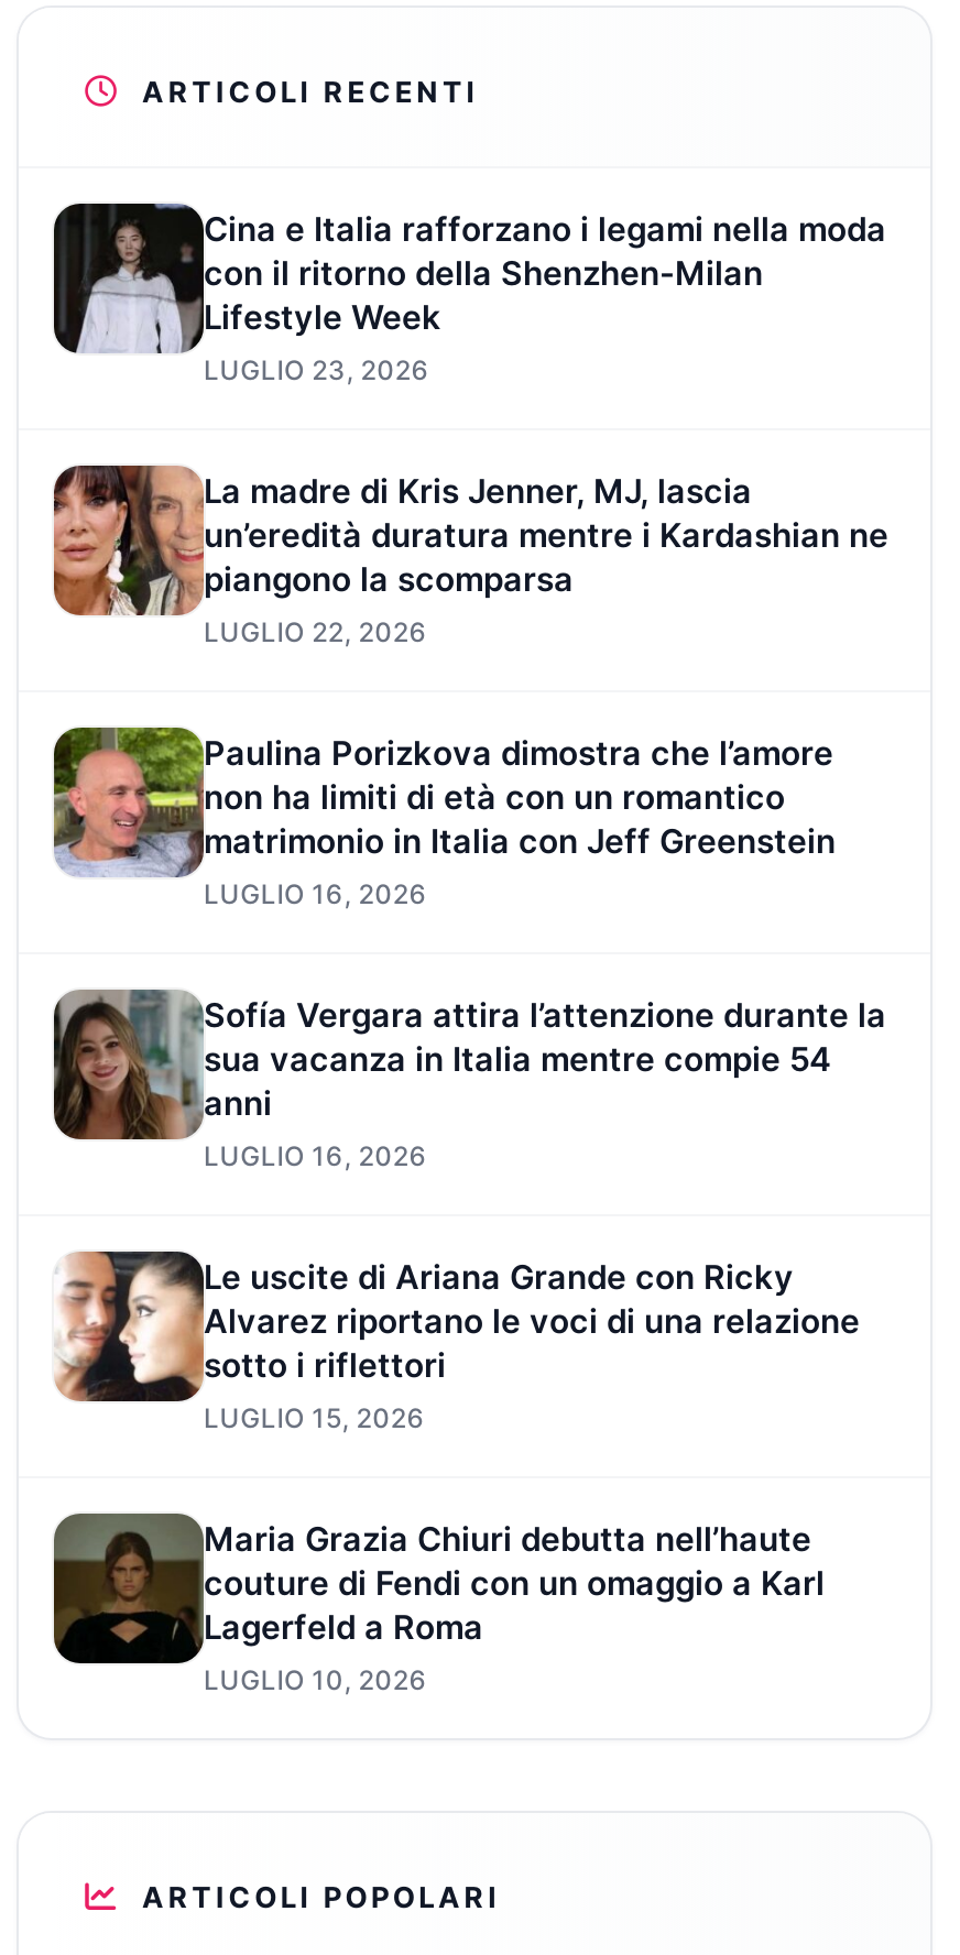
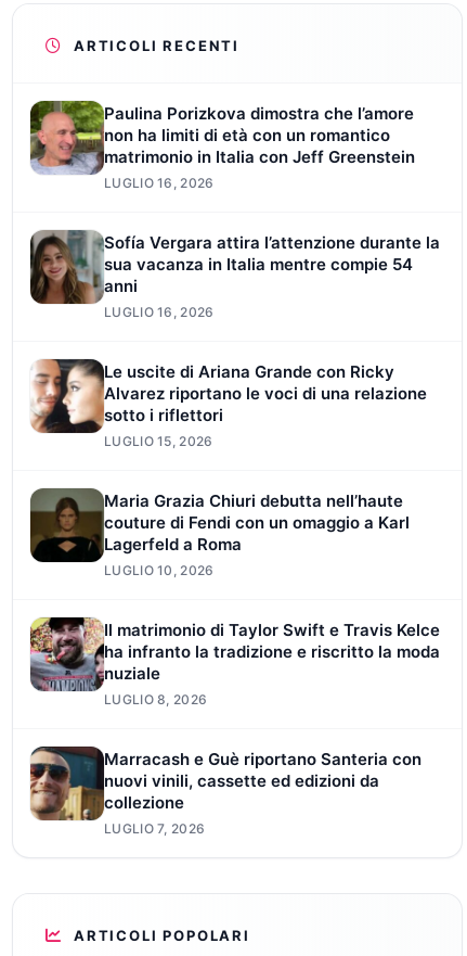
- [image]
- Cina e Italia rafforzano i legami nella moda
- con il ritorno della Shenzhen-Milan
- Lifestyle Week
- LUGLIO 23, 2026
- La madre di Kris Jenner, MJ, lascia
- un’eredità duratura mentre i Kardashian ne
- piangono la scomparsa
- LUGLIO 22, 2026

- [image]

moved up: [image] | Paulina Porizkova dimostra che l’amore | non ha limiti di età con un romantico | ... | Lagerfeld a Roma | LUGLIO 10, 2026

+ [image]
+ Il matrimonio di Taylor Swift e Travis Kelce
+ ha infranto la tradizione e riscritto la moda
+ nuziale
+ LUGLIO 8, 2026
+ Marracash e Guè riportano Santeria con
+ nuovi vinili, cassette ed edizioni da
+ collezione
+ LUGLIO 7, 2026

+ [image]
